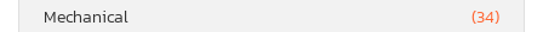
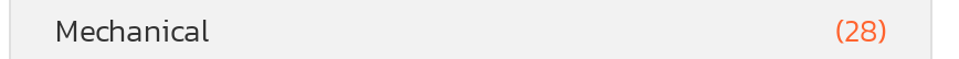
- (34)
+ (28)
